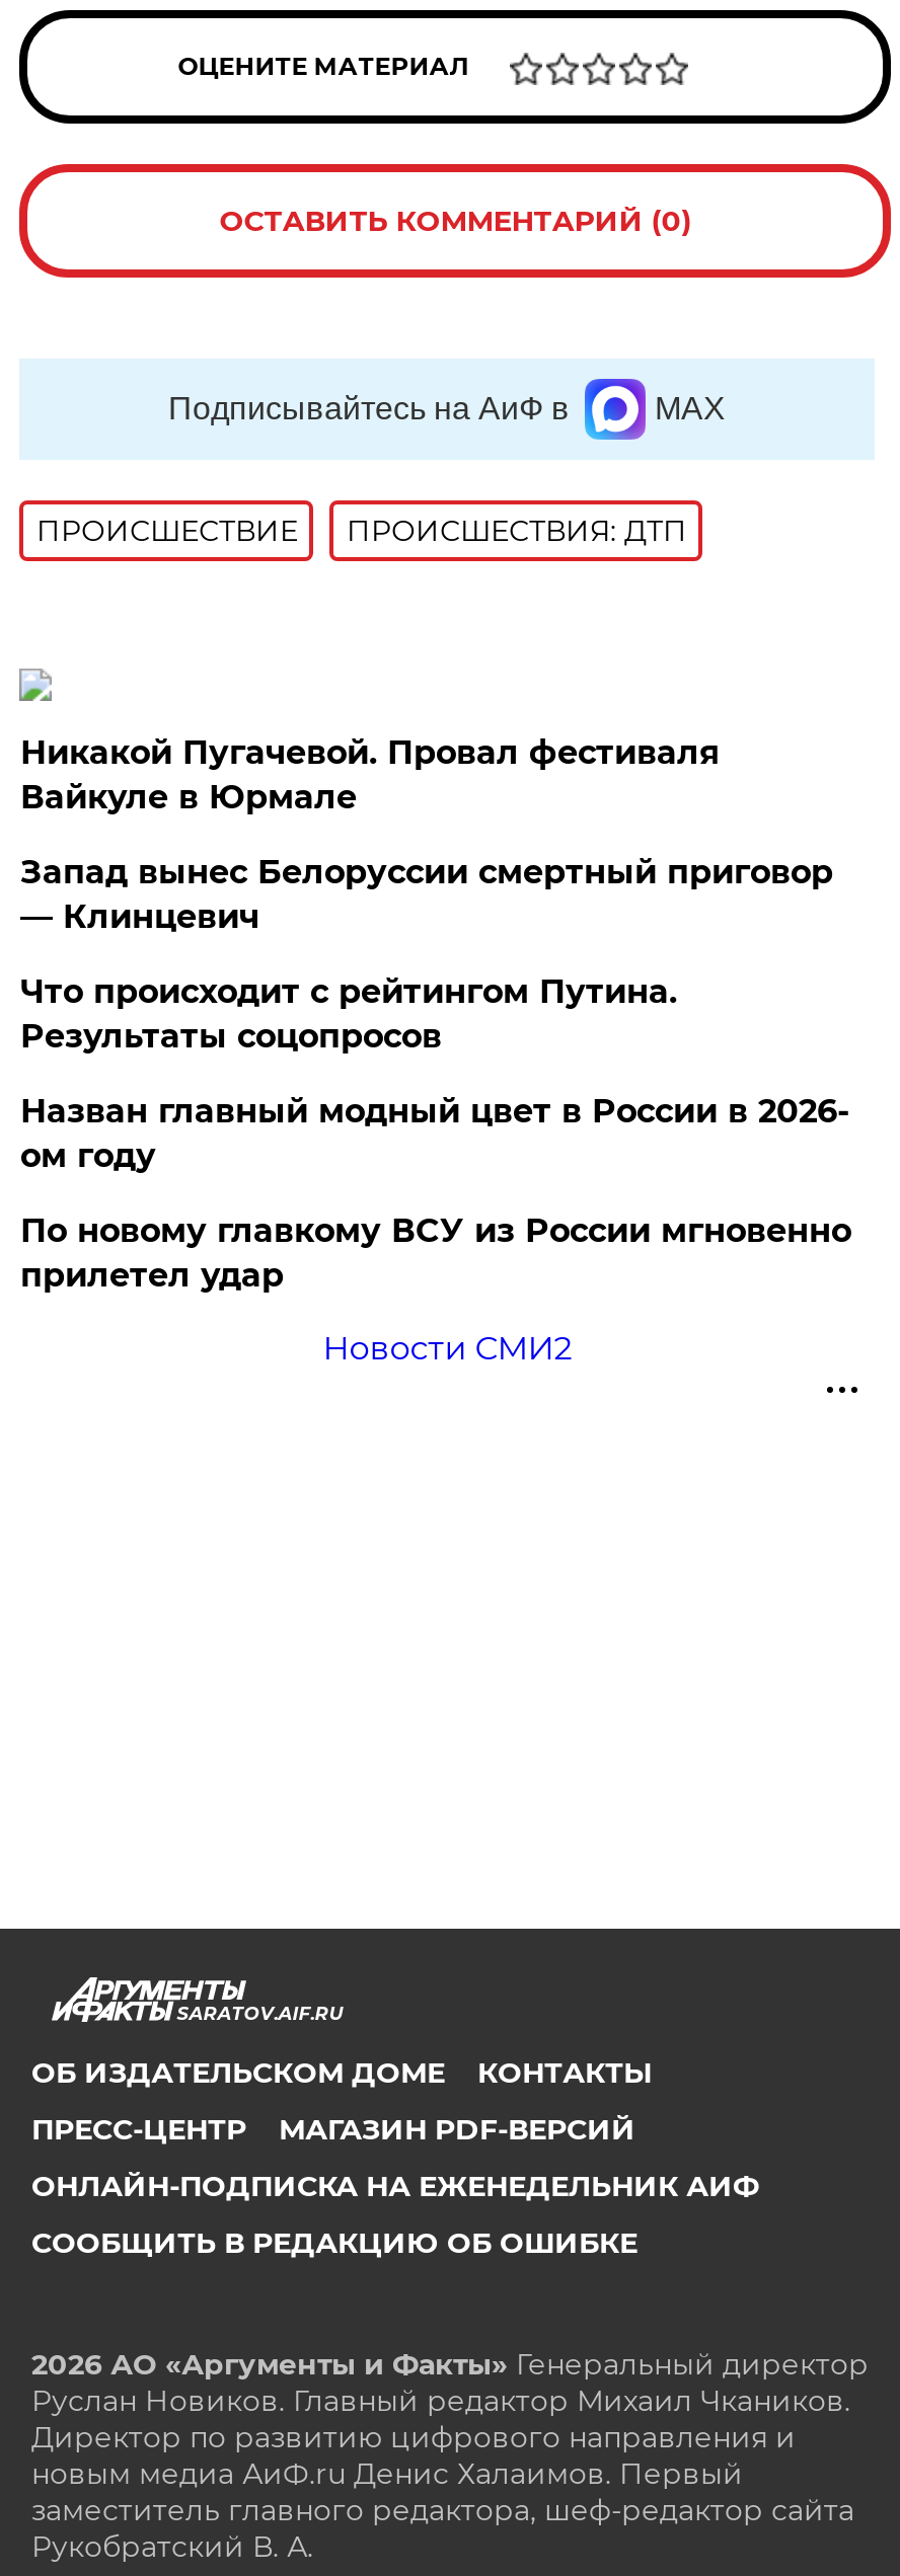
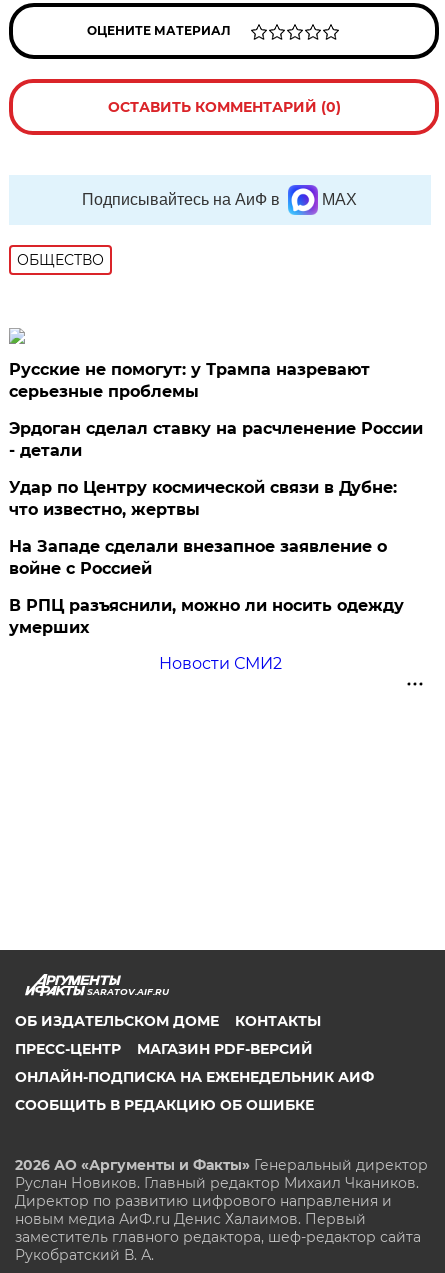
- ПРОИСШЕСТВИE
- ПРОИСШЕСТВИЯ: ДТП
+ ОБЩЕСТВО

- Никакой Пугачевой. Провал фестиваля
- Вайкуле в Юрмале
+ Русские не помогут: у Трампа назревают
+ серьезные проблемы

- Запад вынес Белоруссии смертный приговор
- — Клинцевич
+ Эрдоган сделал ставку на расчленение России
+ - детали

- Что происходит с рейтингом Путина.
- Результаты соцопросов
+ Удар по Центру космической связи в Дубне:
+ что известно, жертвы

- Назван главный модный цвет в России в 2026-
- ом году
+ На Западе сделали внезапное заявление о
+ войне с Россией

- По новому главкому ВСУ из России мгновенно
- прилетел удар
+ В РПЦ разъяснили, можно ли носить одежду
+ умерших
